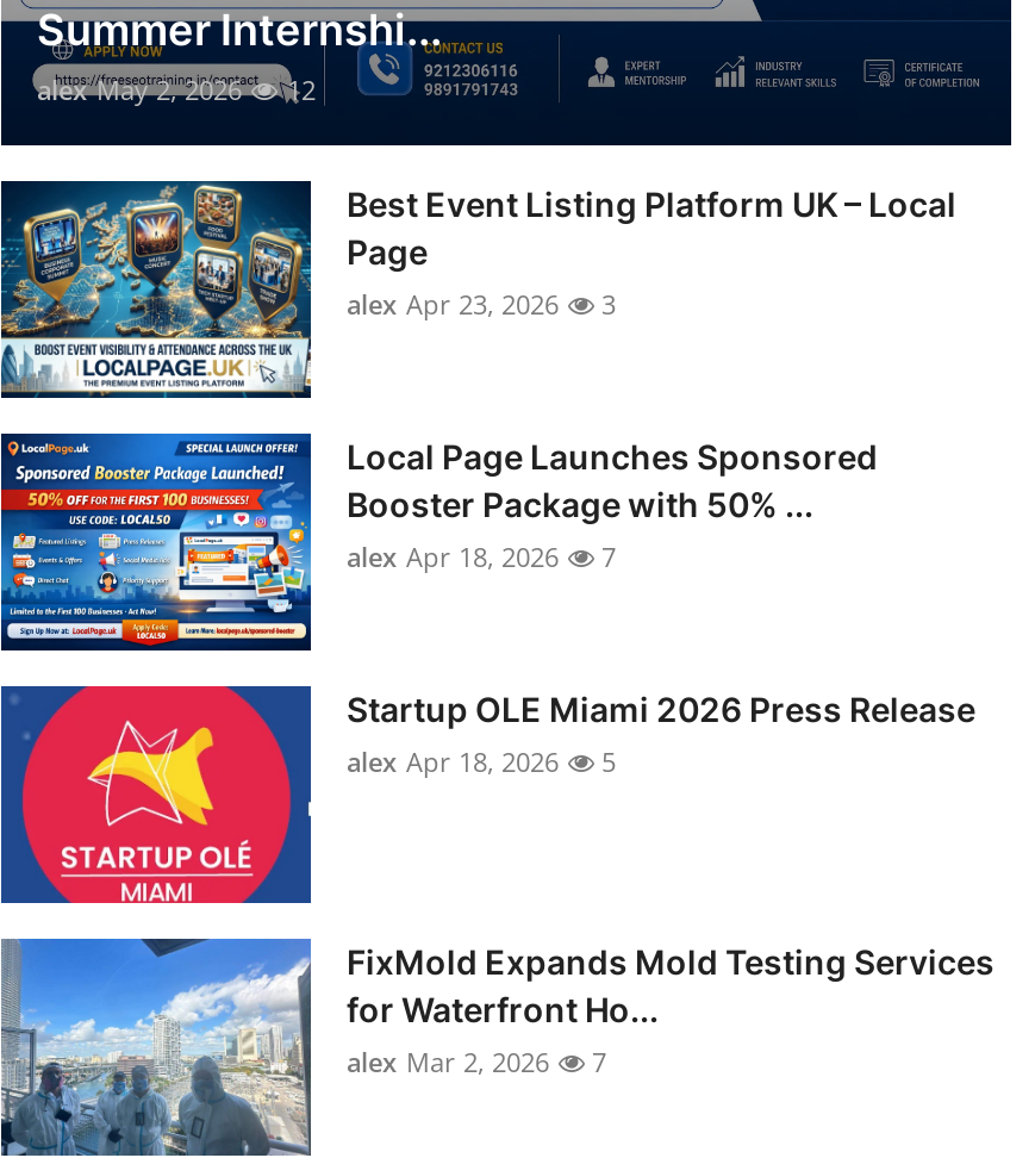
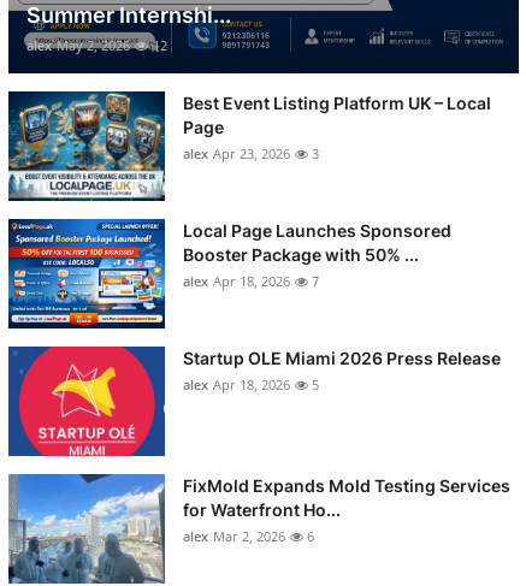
- alex Mar 2, 2026 7
+ alex Mar 2, 2026 6
